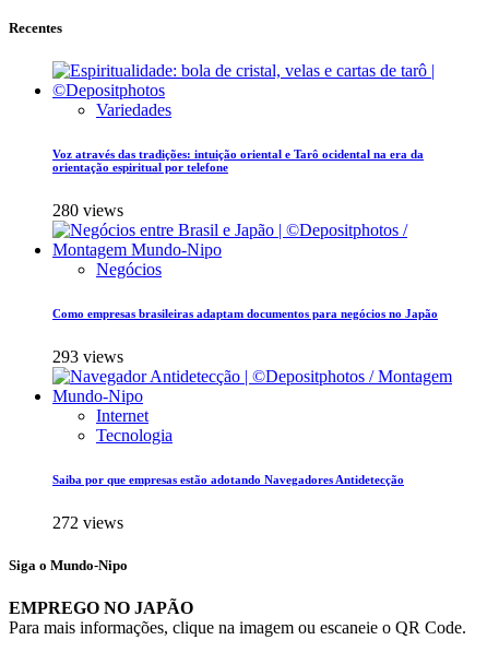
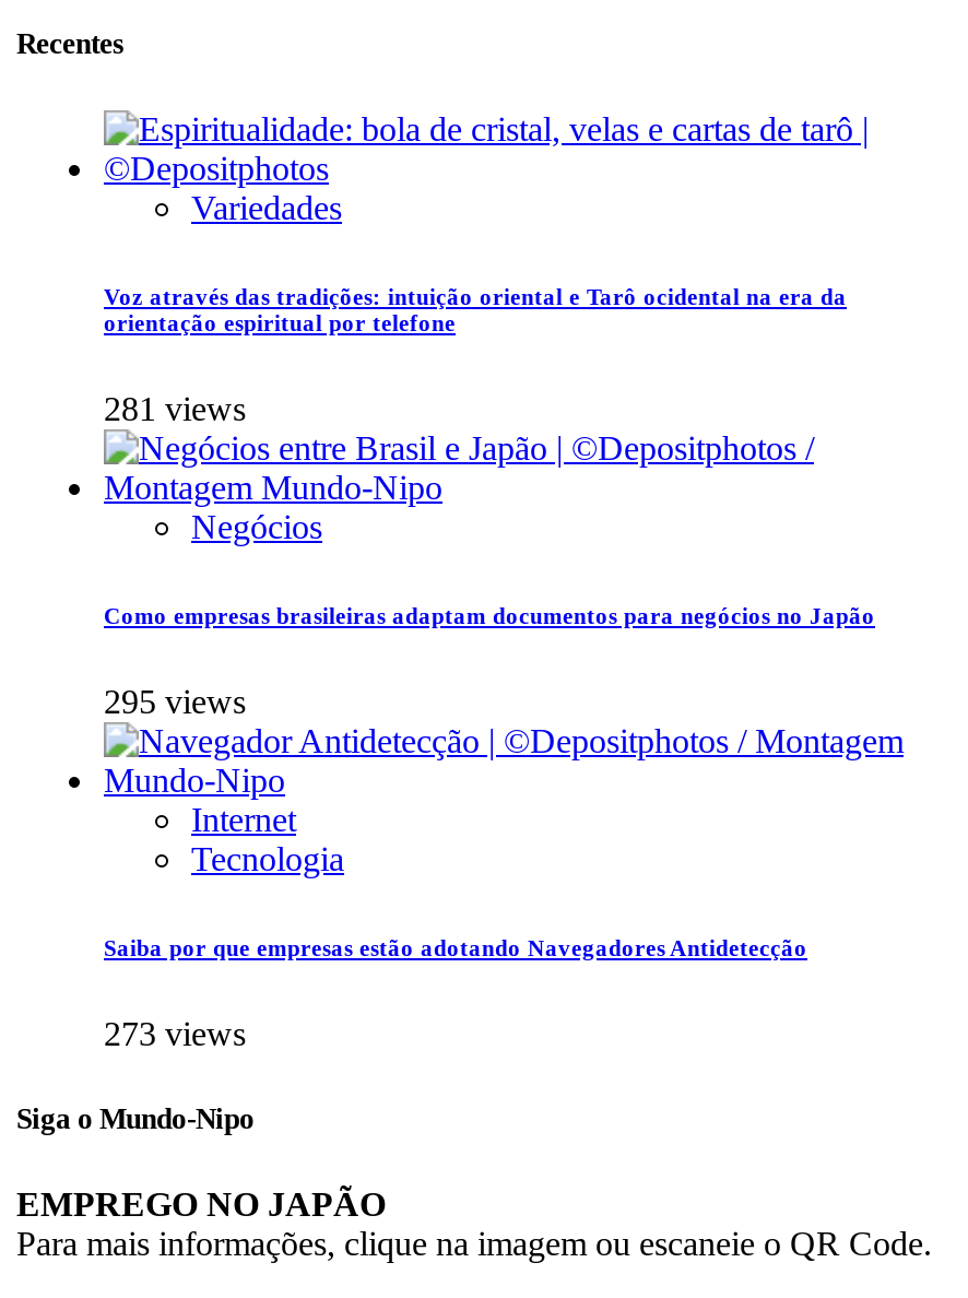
- 280 views
+ 281 views

- 293 views
+ 295 views

- 272 views
+ 273 views
